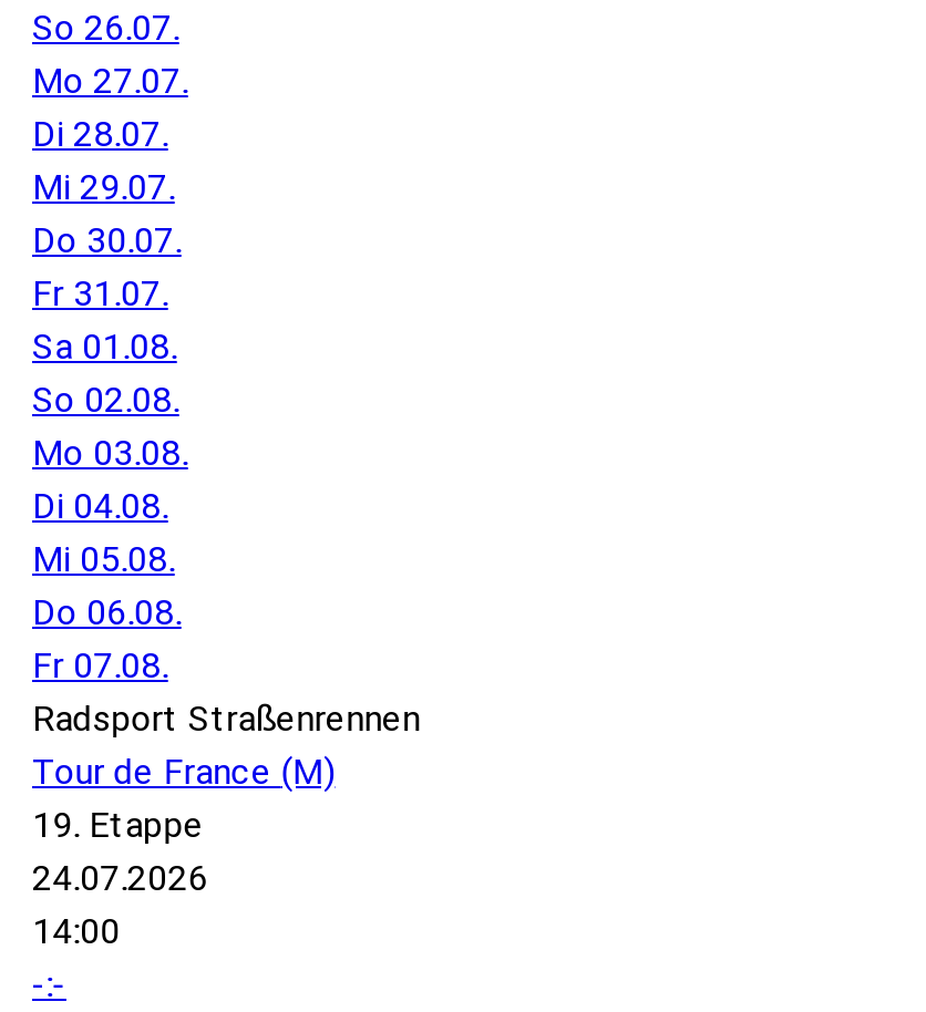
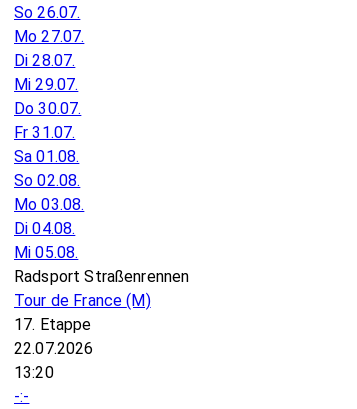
- Do 06.08.
- Fr 07.08.

- 19. Etappe
+ 17. Etappe

- 24.07.2026
+ 22.07.2026

- 14:00
+ 13:20
